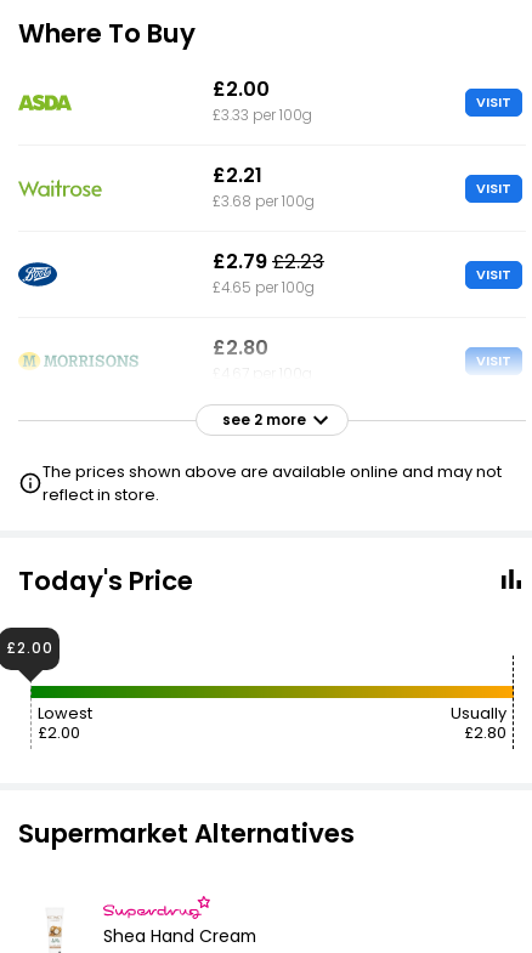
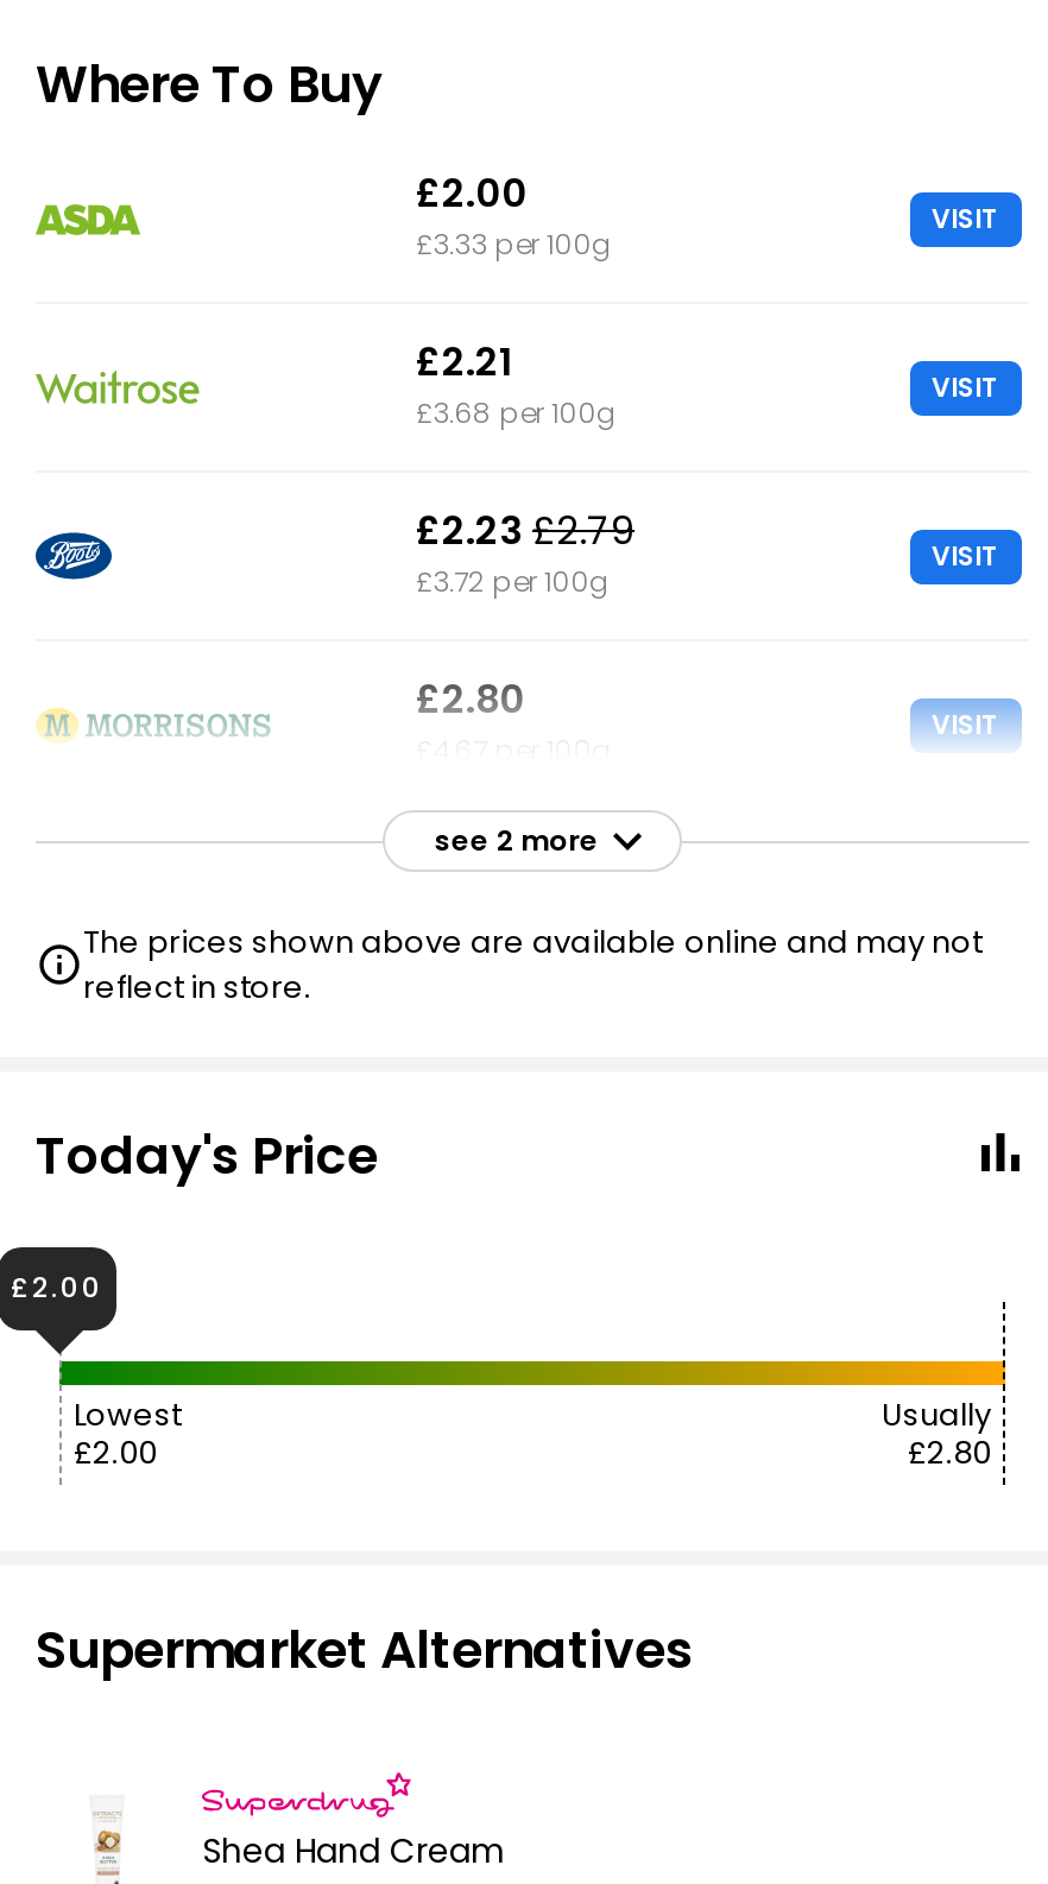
- £2.79 £2.23
+ £2.23 £2.79

- £4.65 per 100g
+ £3.72 per 100g
